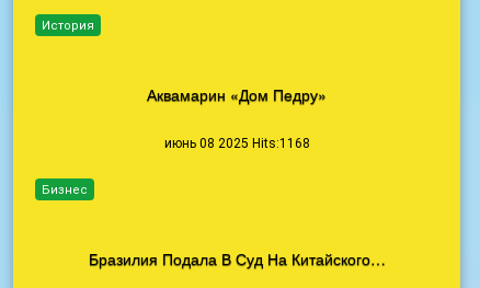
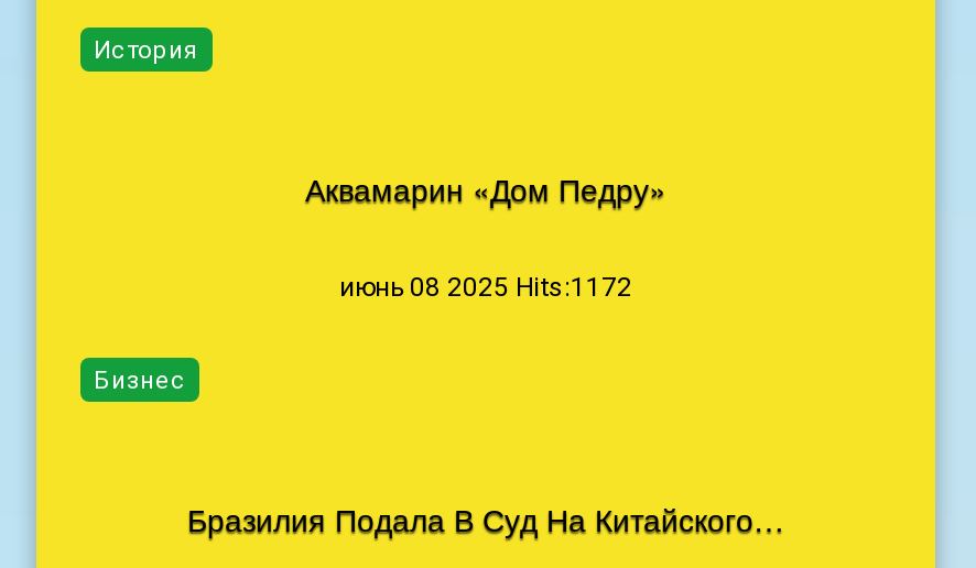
- июнь 08 2025 Hits:1168
+ июнь 08 2025 Hits:1172
